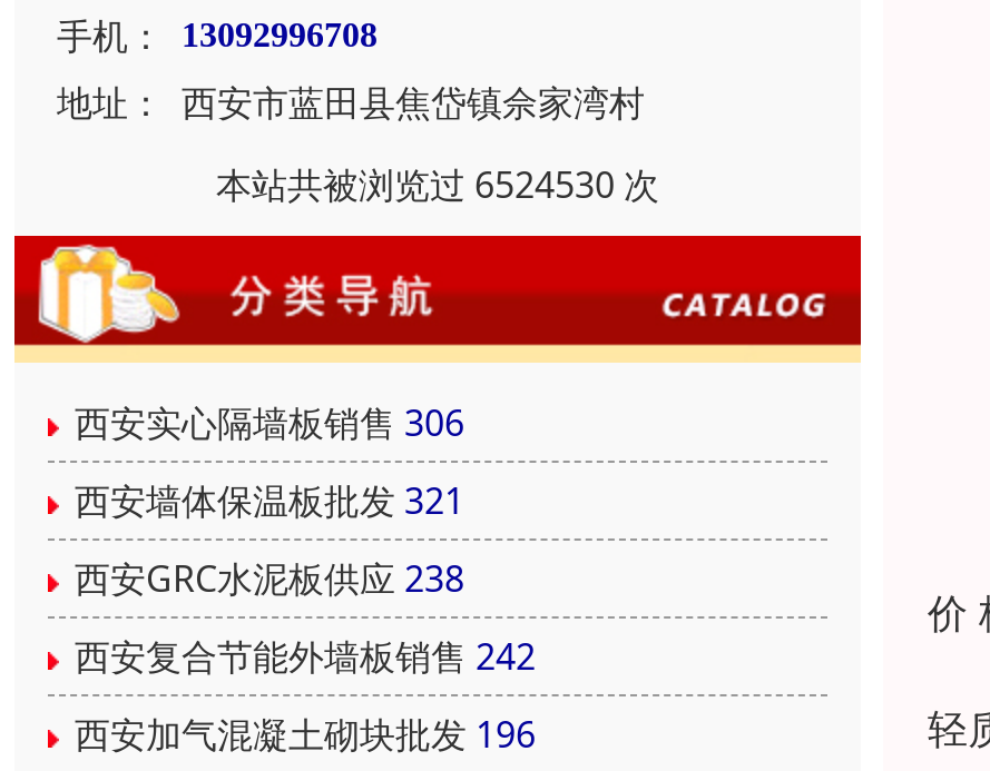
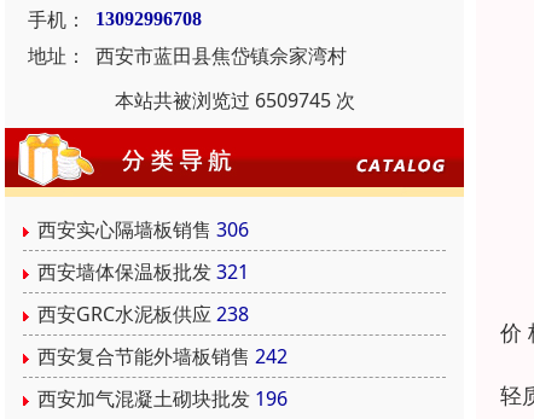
- 本站共被浏览过 6524530 次
+ 本站共被浏览过 6509745 次
